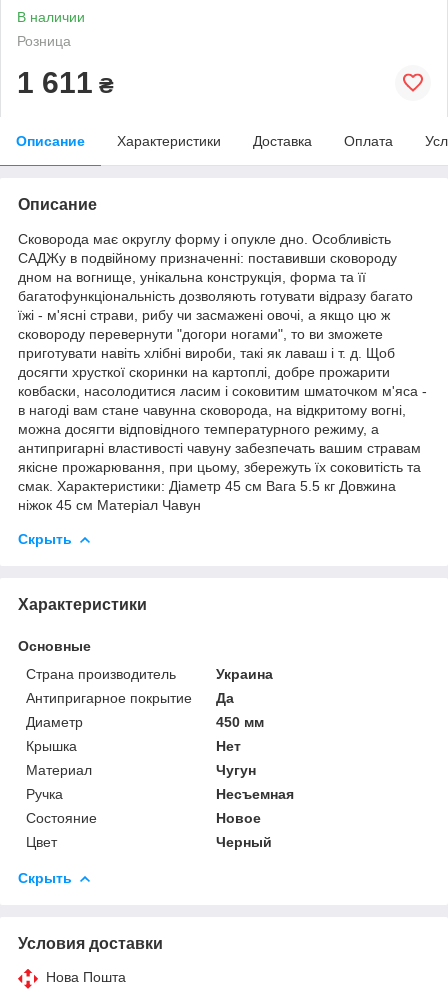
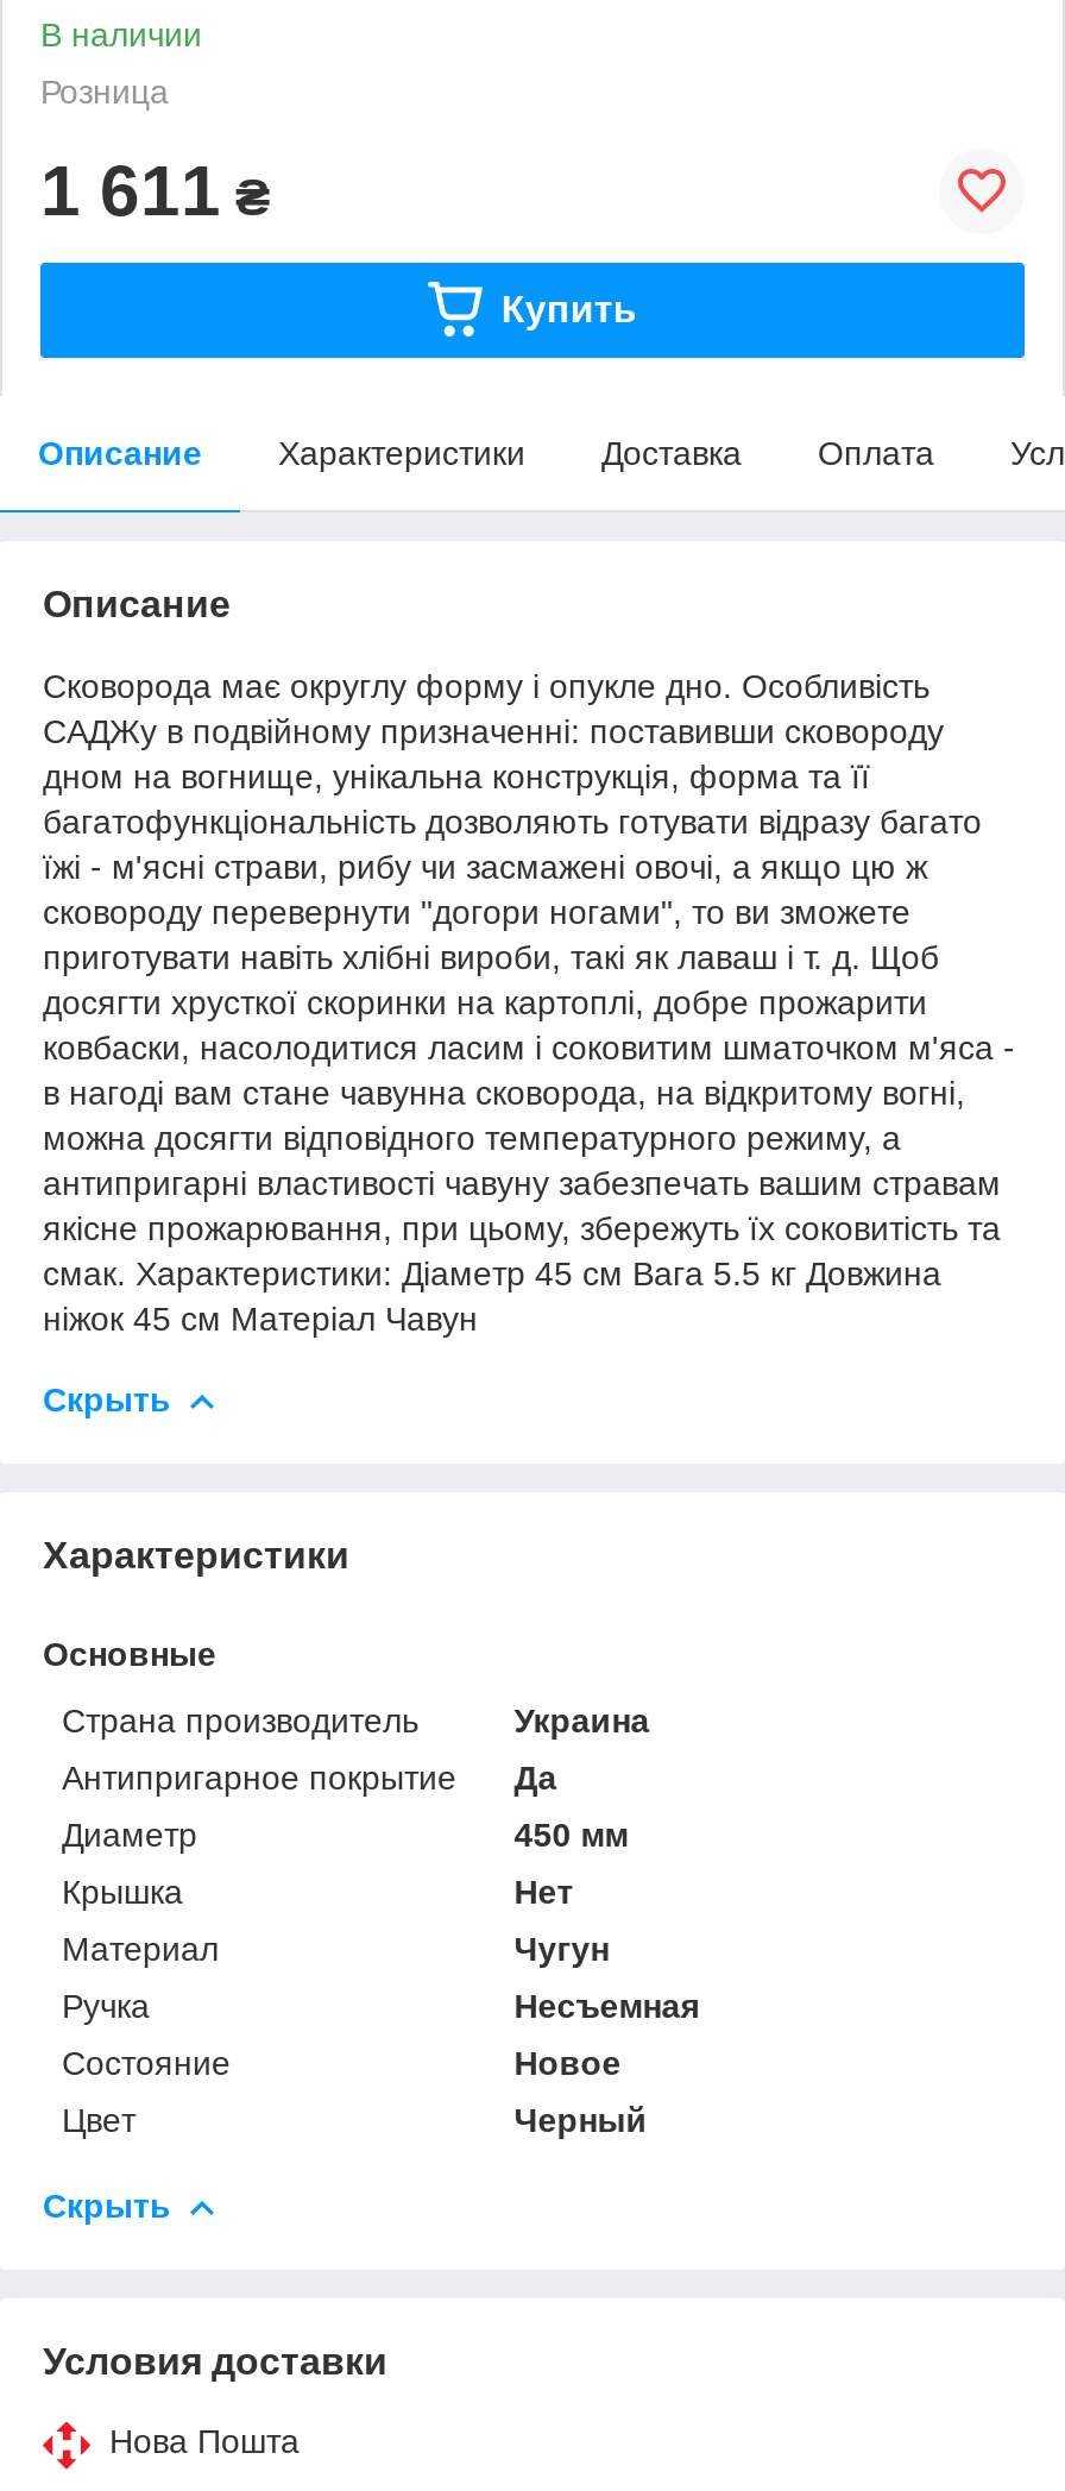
+ Купить
